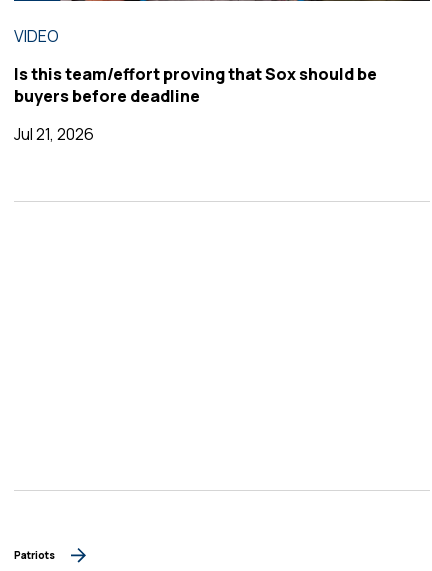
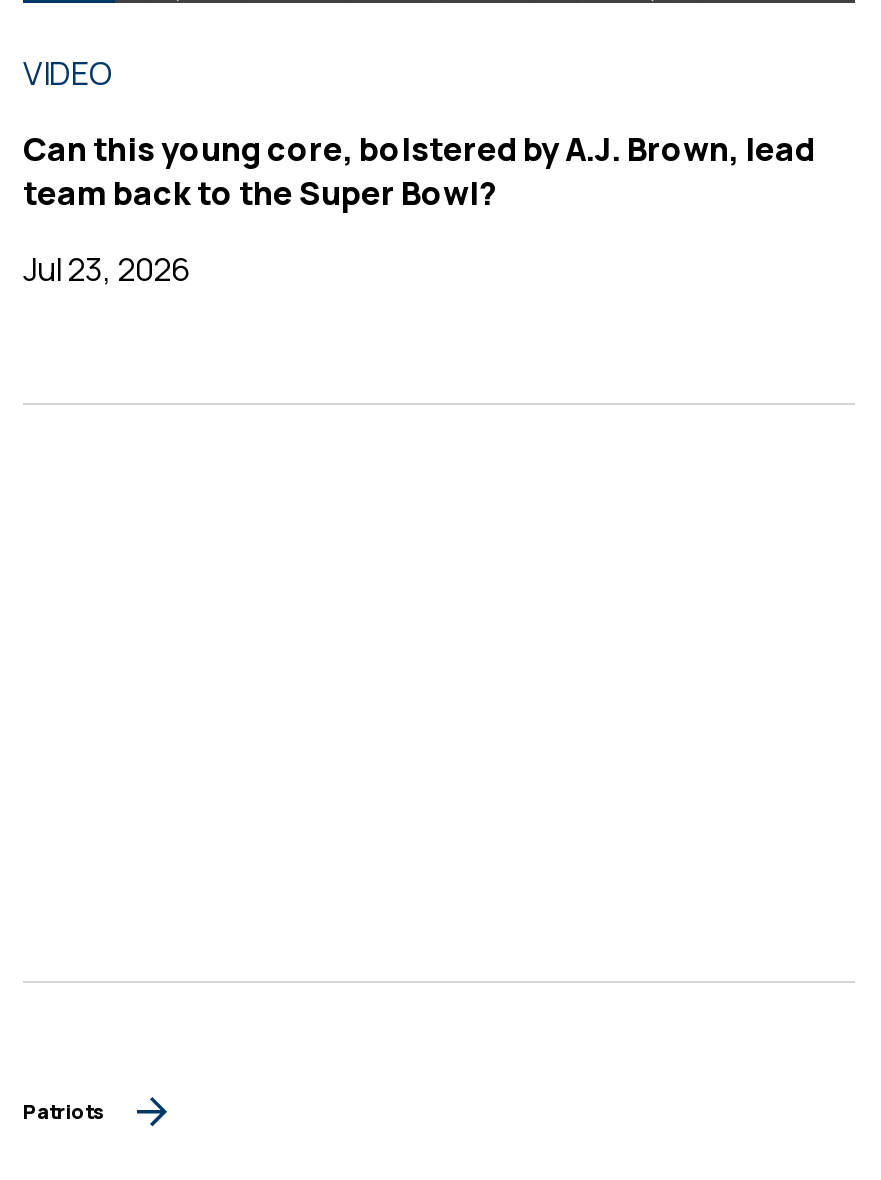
- Is this team/effort proving that Sox should be
- buyers before deadline
+ Can this young core, bolstered by A.J. Brown, lead
+ team back to the Super Bowl?

- Jul 21, 2026
+ Jul 23, 2026
